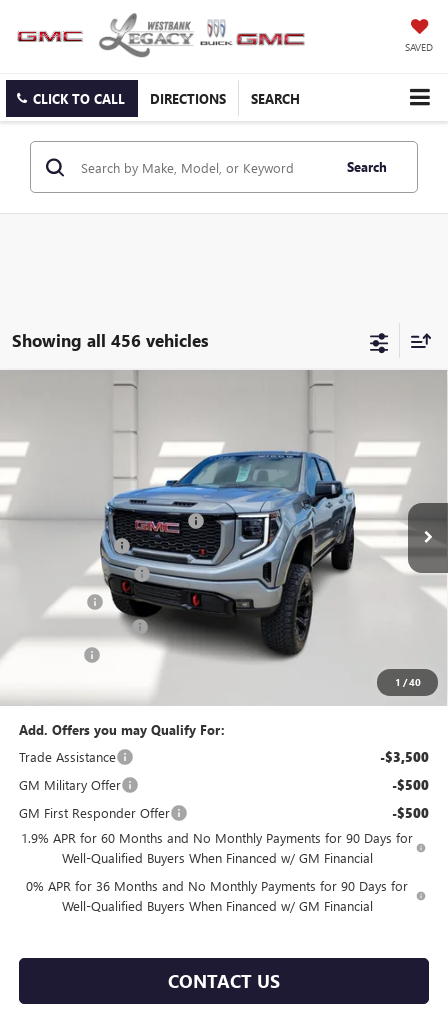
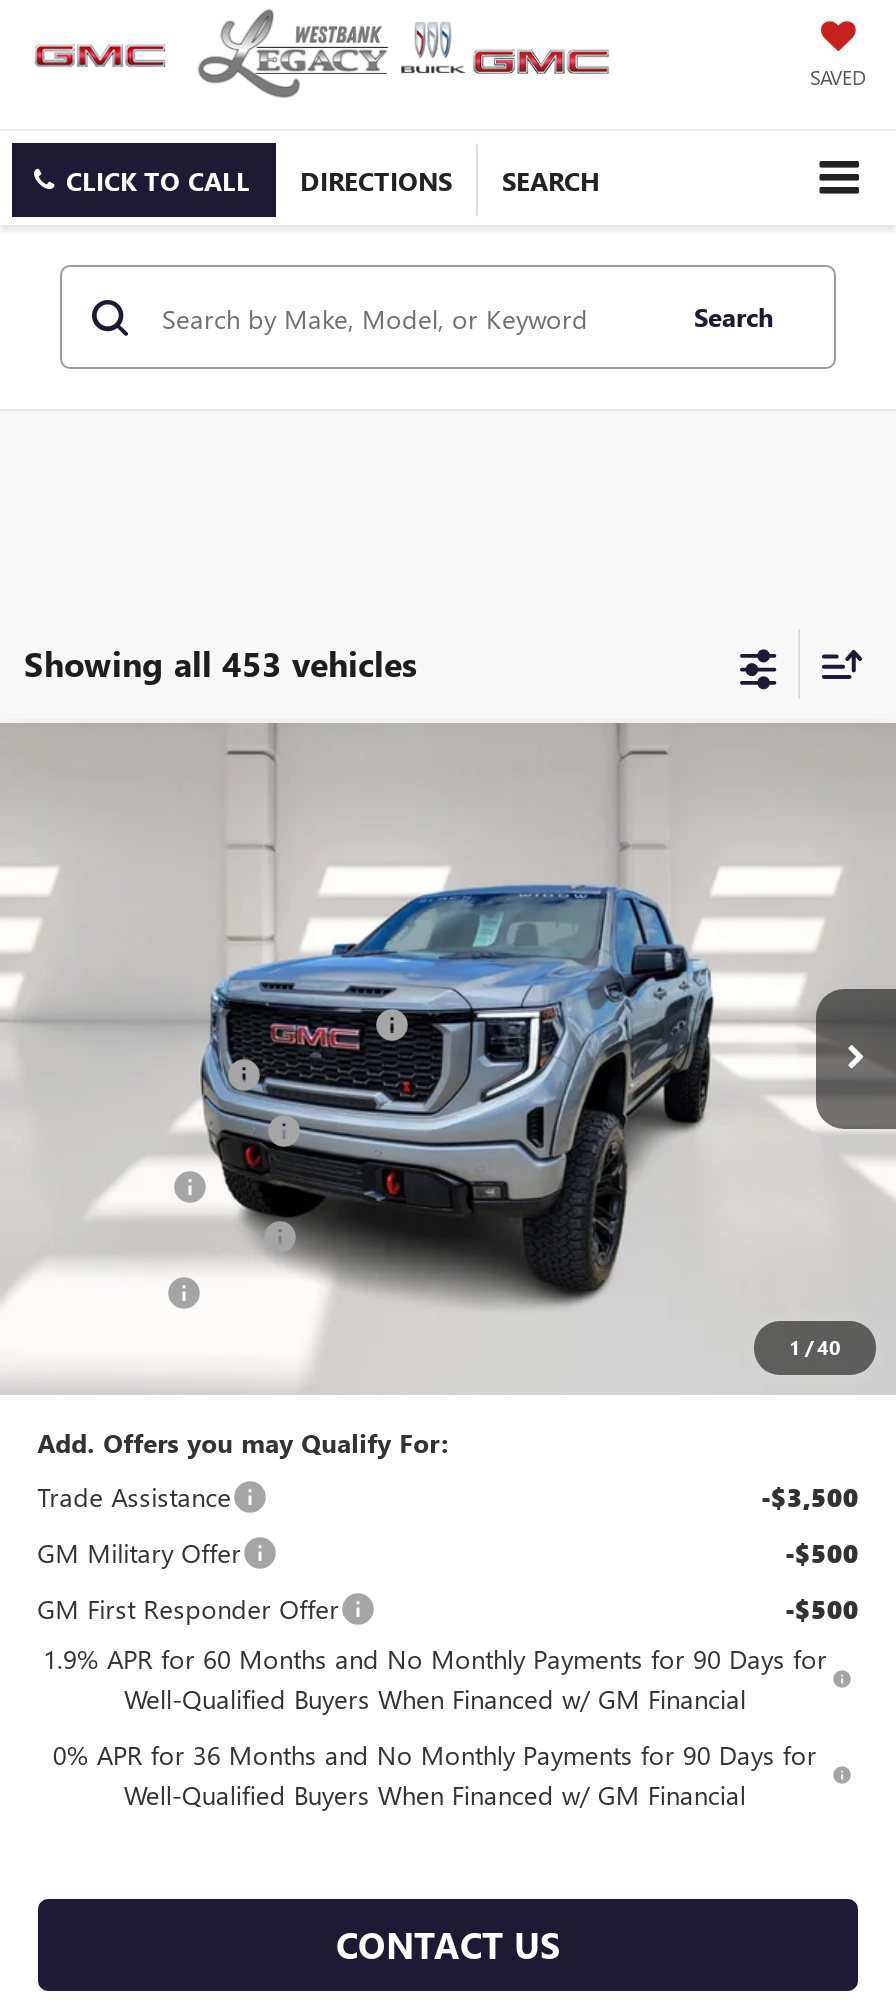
- Showing all 456 vehicles
+ Showing all 453 vehicles
